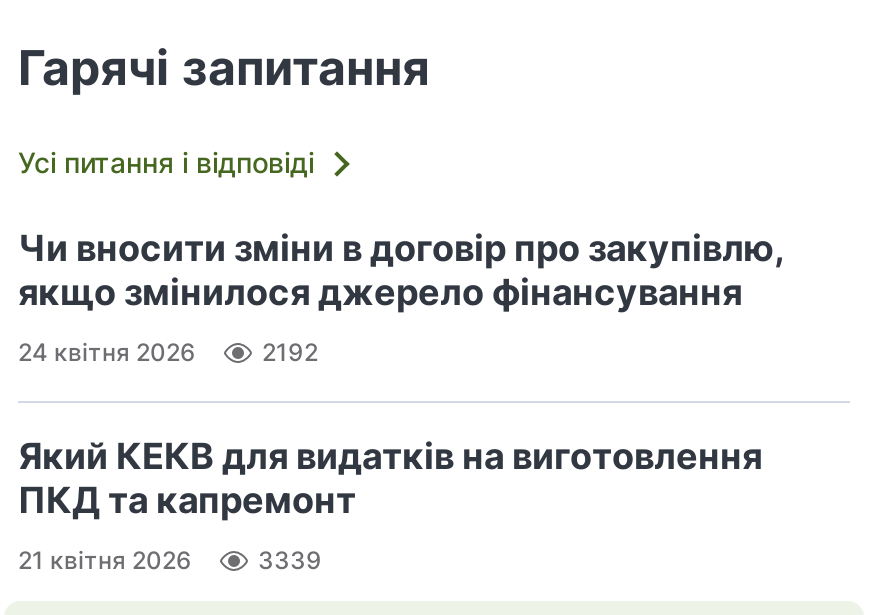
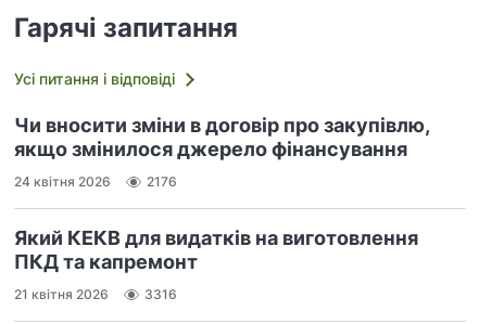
- 2192
+ 2176

- 3339
+ 3316
